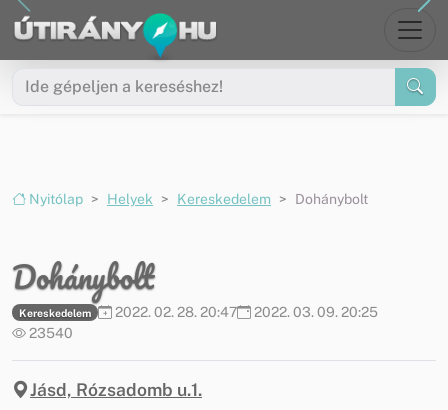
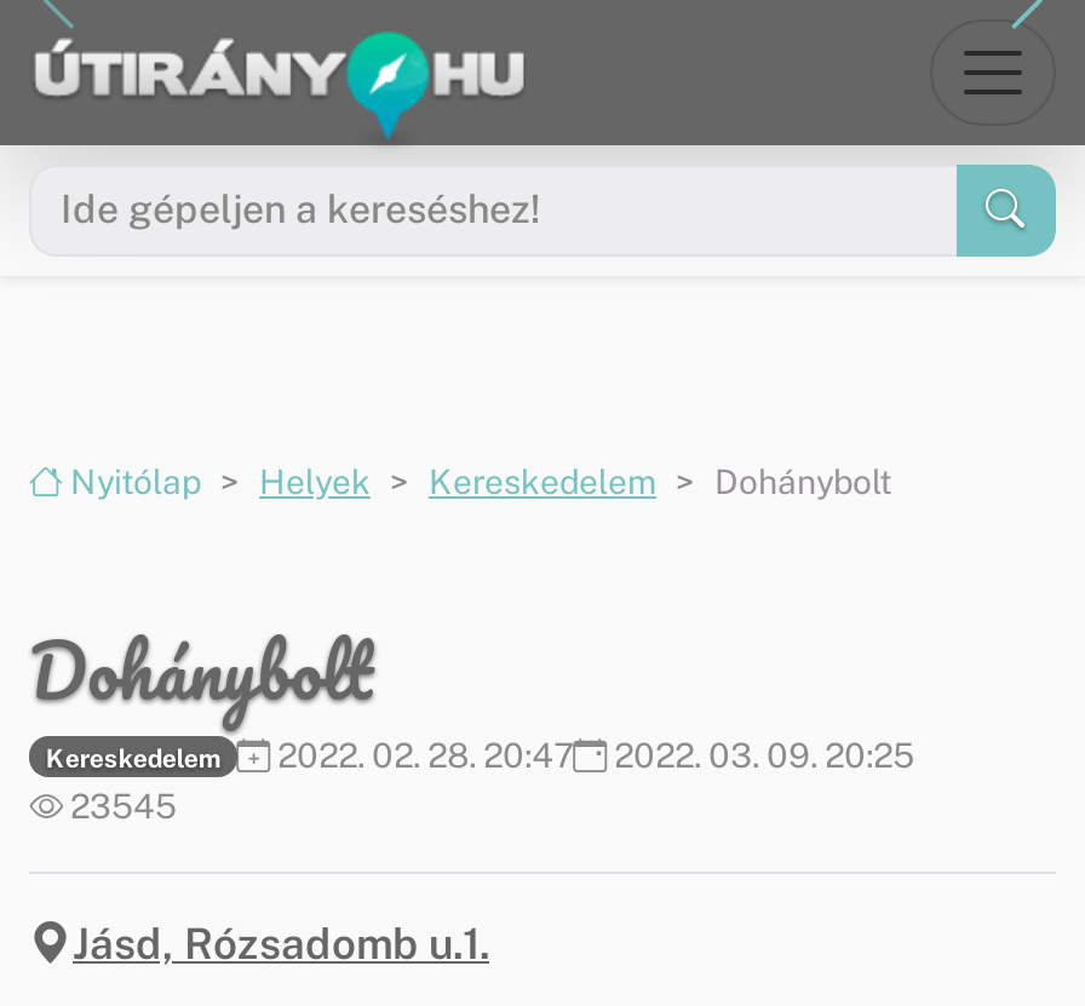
- 23540
+ 23545
